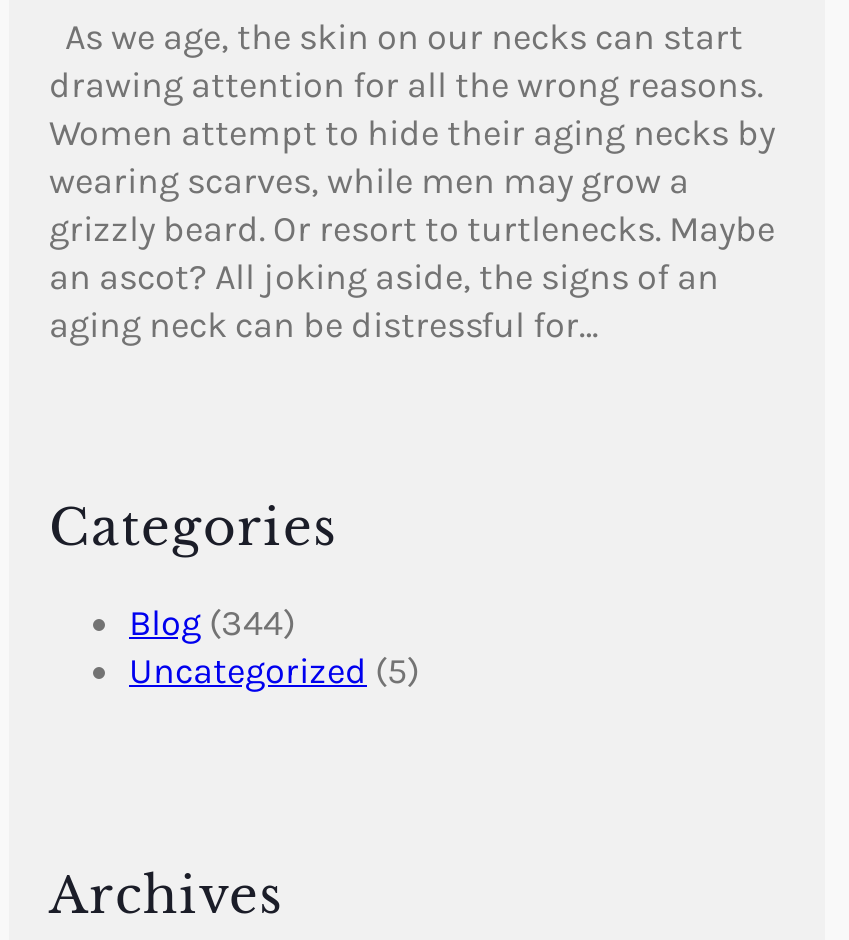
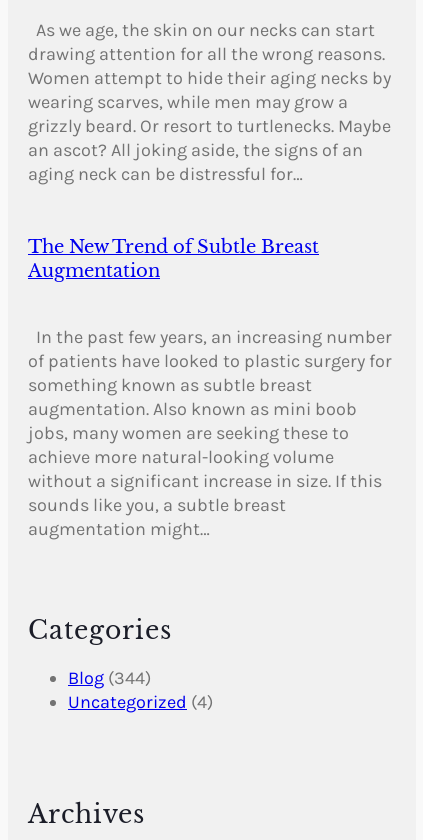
+ The New Trend of Subtle Breast
+ Augmentation
+ In the past few years, an increasing number
+ of patients have looked to plastic surgery for
+ something known as subtle breast
+ augmentation. Also known as mini boob
+ jobs, many women are seeking these to
+ achieve more natural-looking volume
+ without a significant increase in size. If this
+ sounds like you, a subtle breast
+ augmentation might…

- Uncategorized (5)
+ Uncategorized (4)
